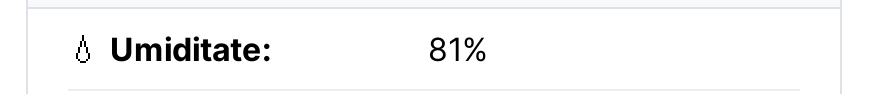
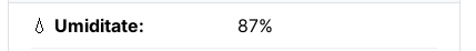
- 81%
+ 87%
